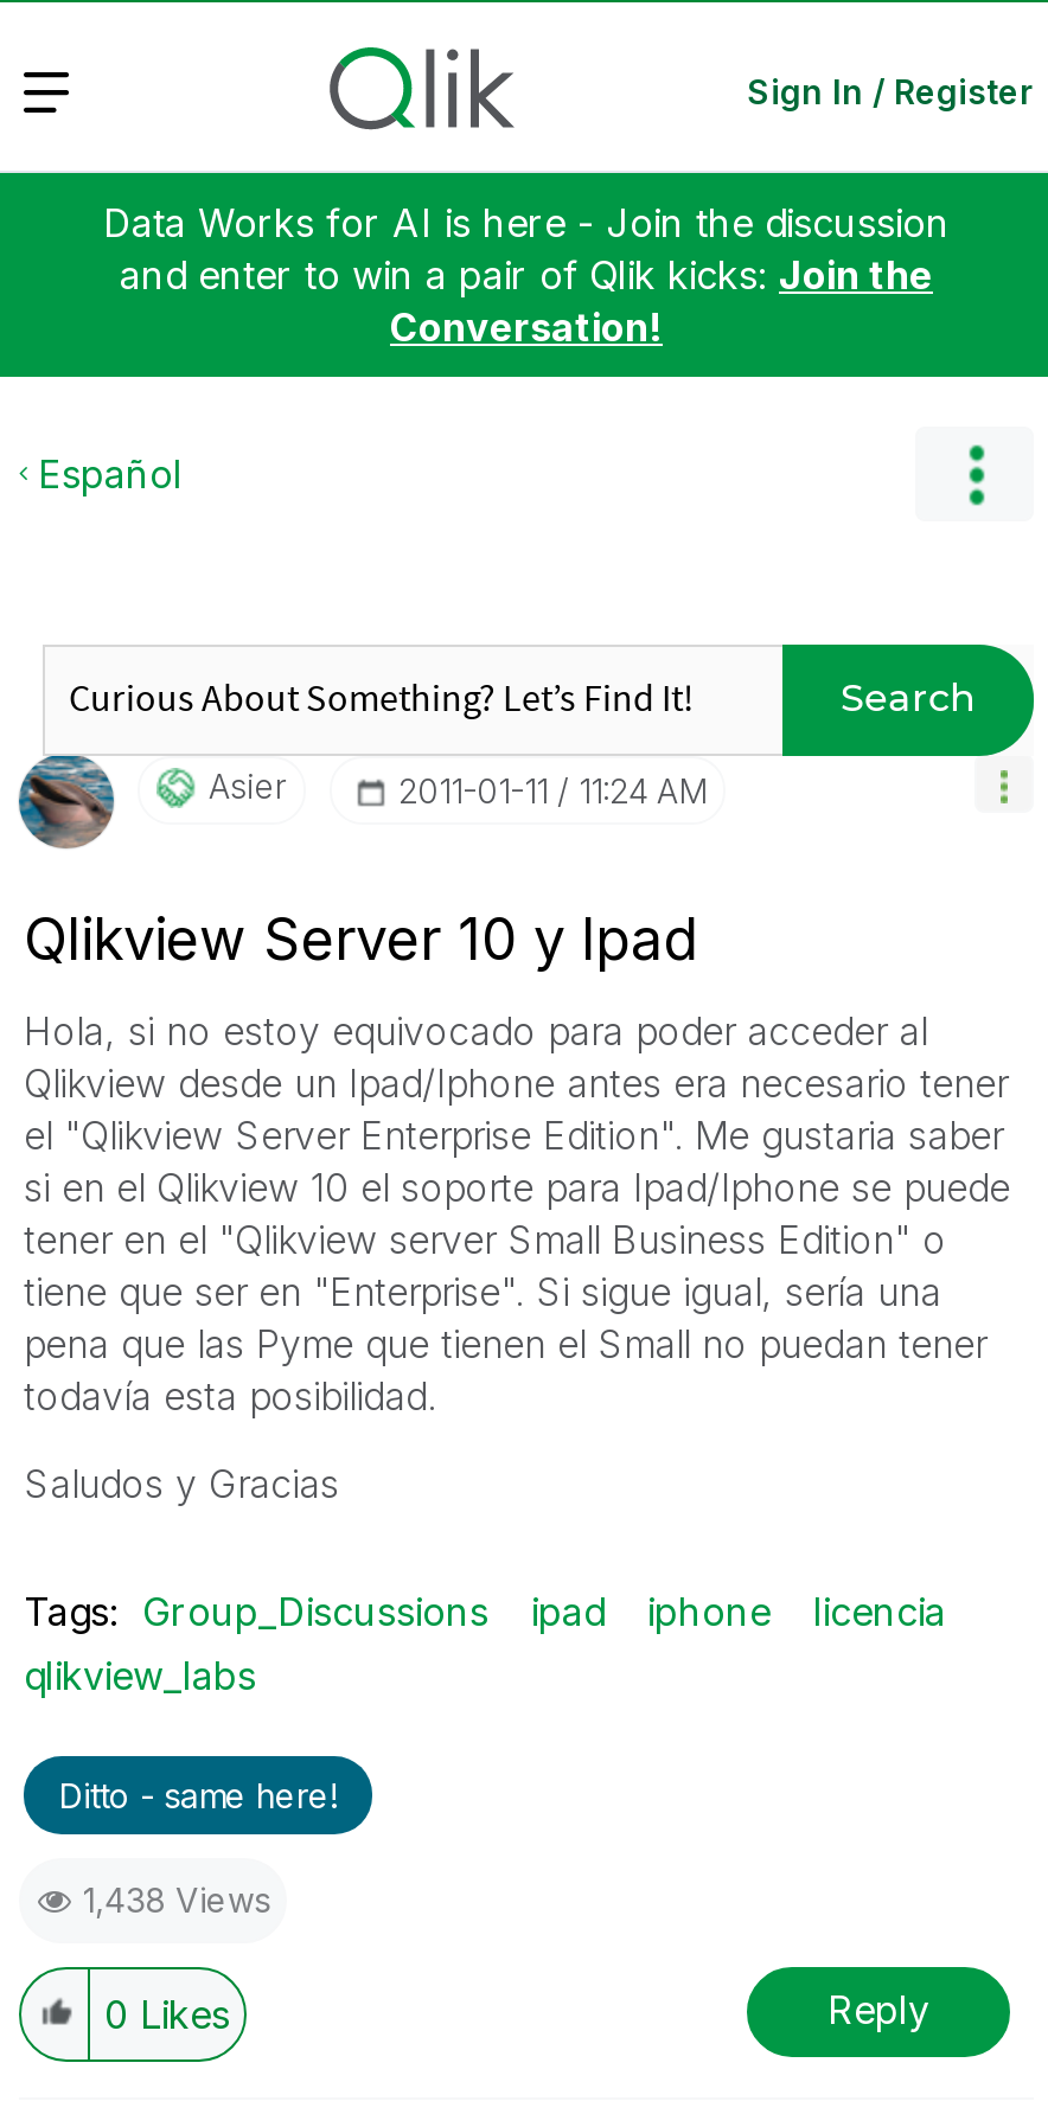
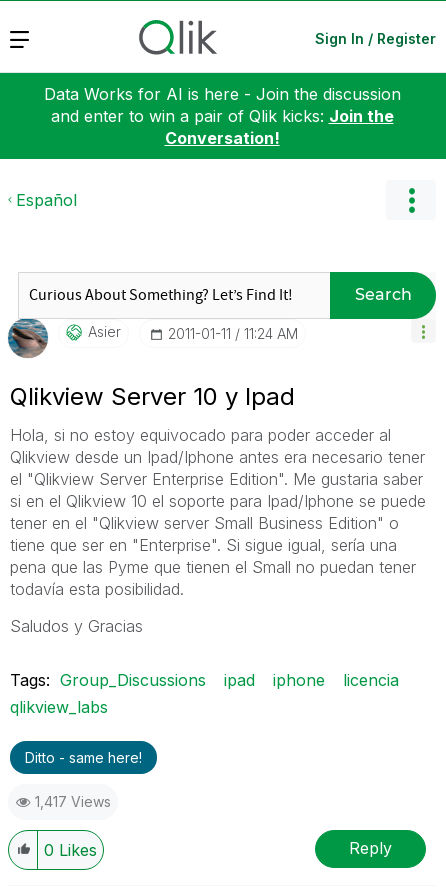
- 1,438 Views
+ 1,417 Views
